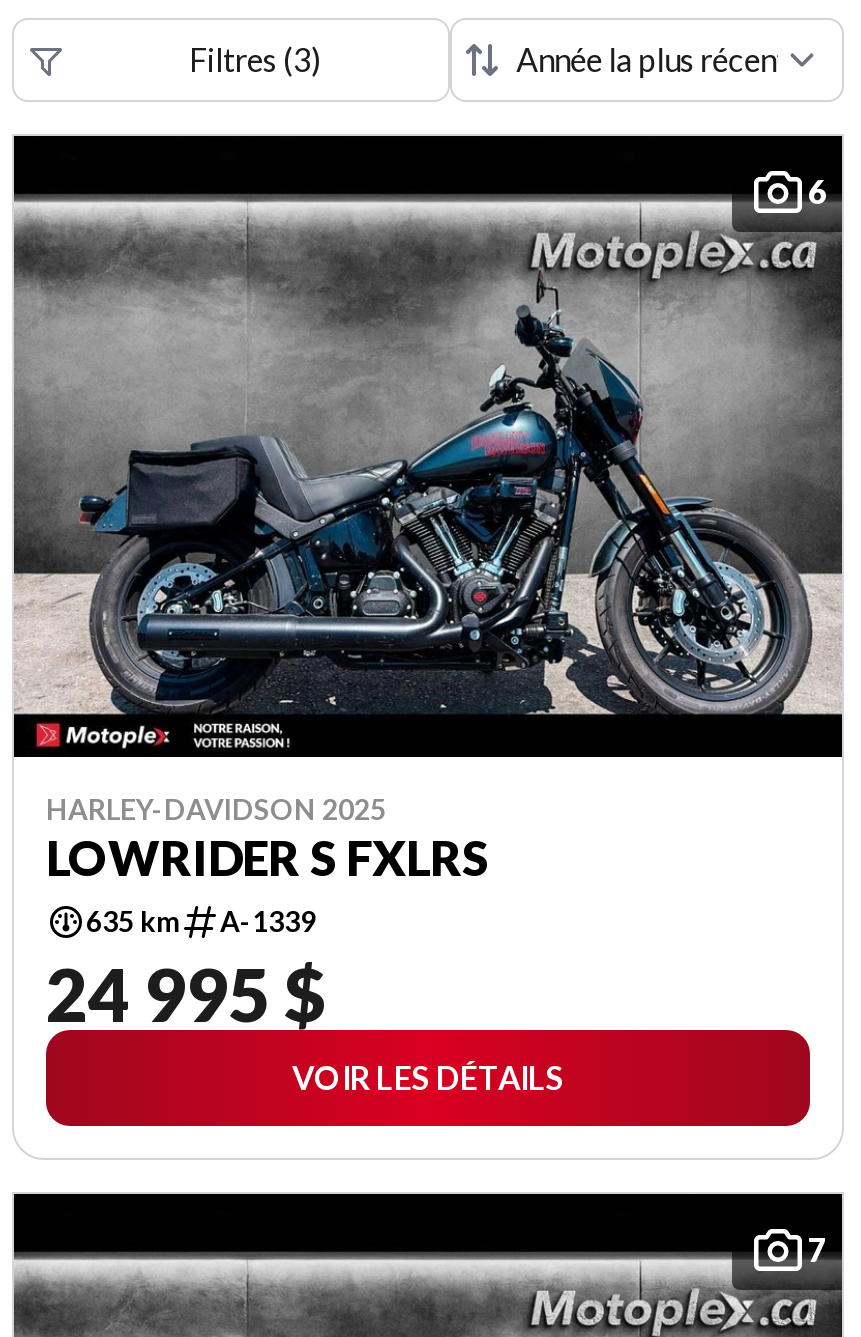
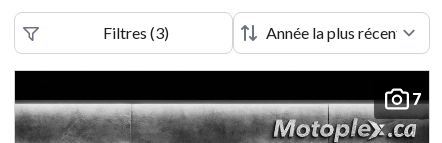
- 6

- [image]
- HARLEY-DAVIDSON 2025
- LOWRIDER S FXLRS
- 635 km
- A-1339
- 24 995 $
- VOIR LES DÉTAILS
